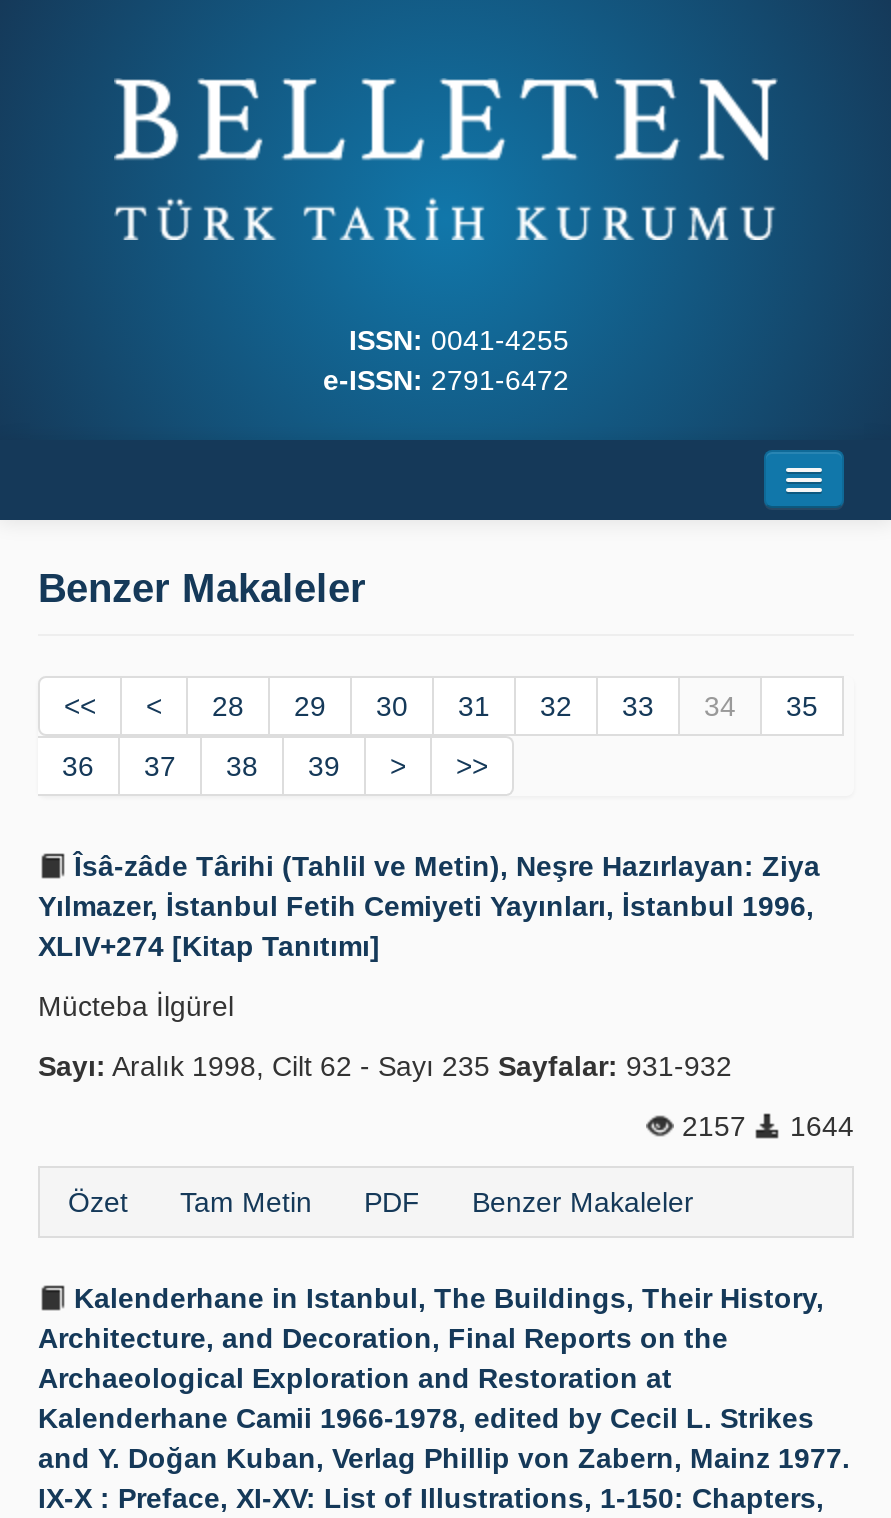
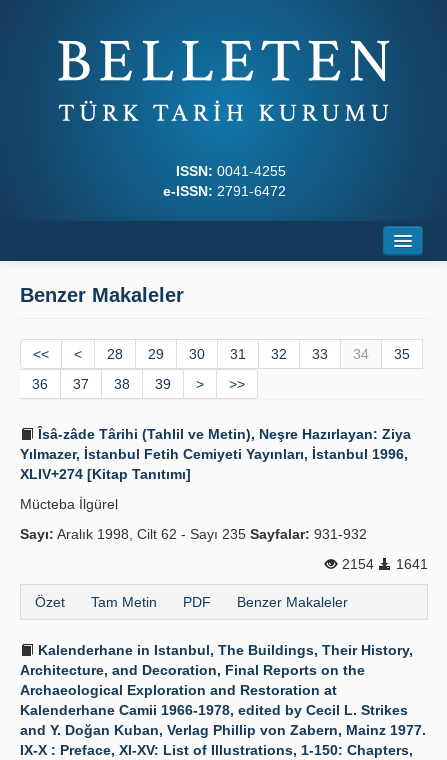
- 2157
+ 2154

- 1644
+ 1641
